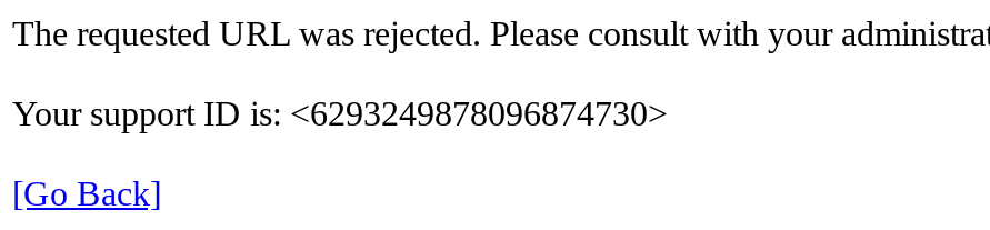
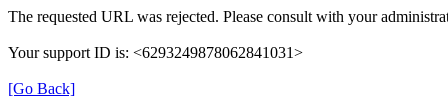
- Your support ID is: <6293249878096874730>
+ Your support ID is: <6293249878062841031>
